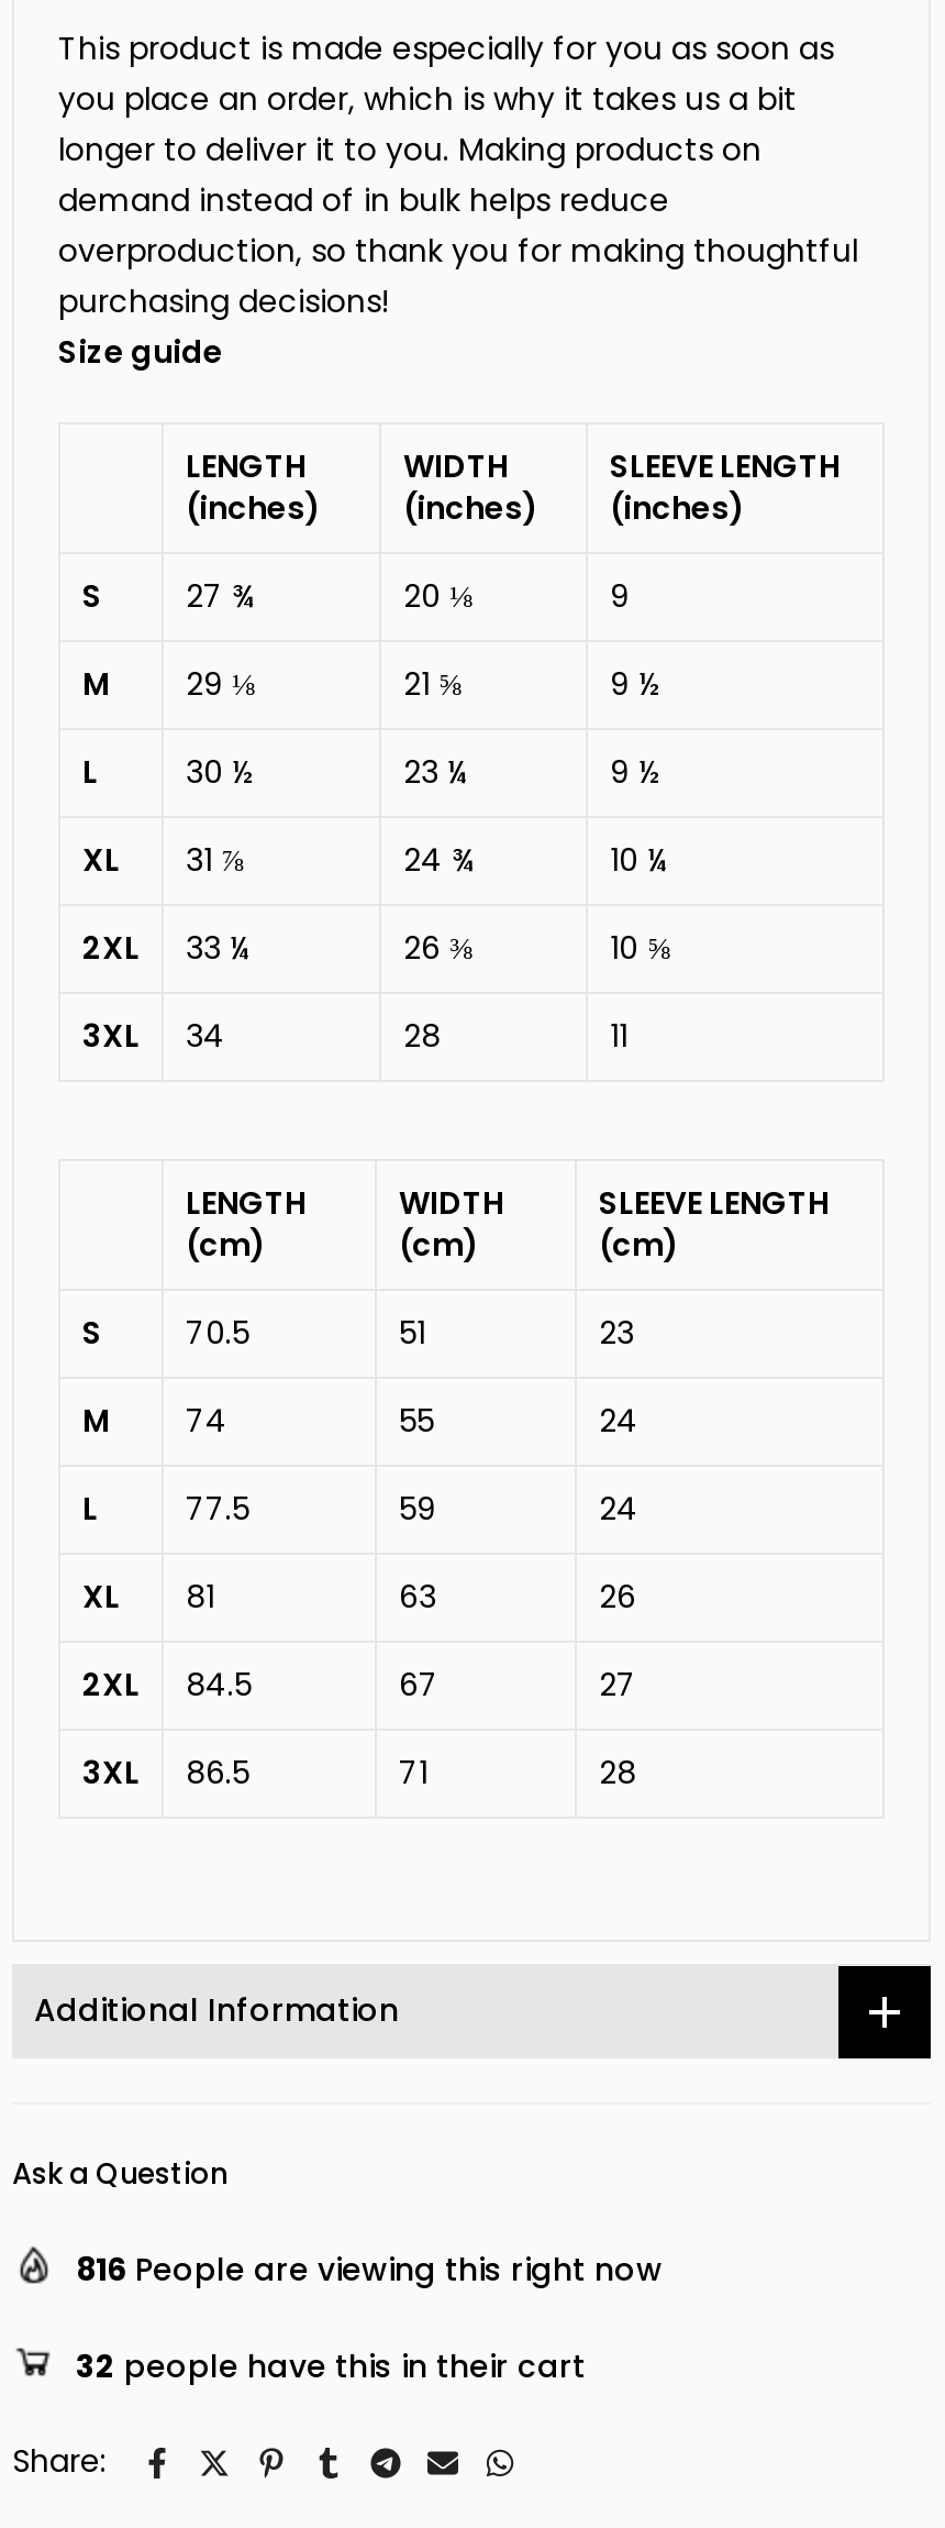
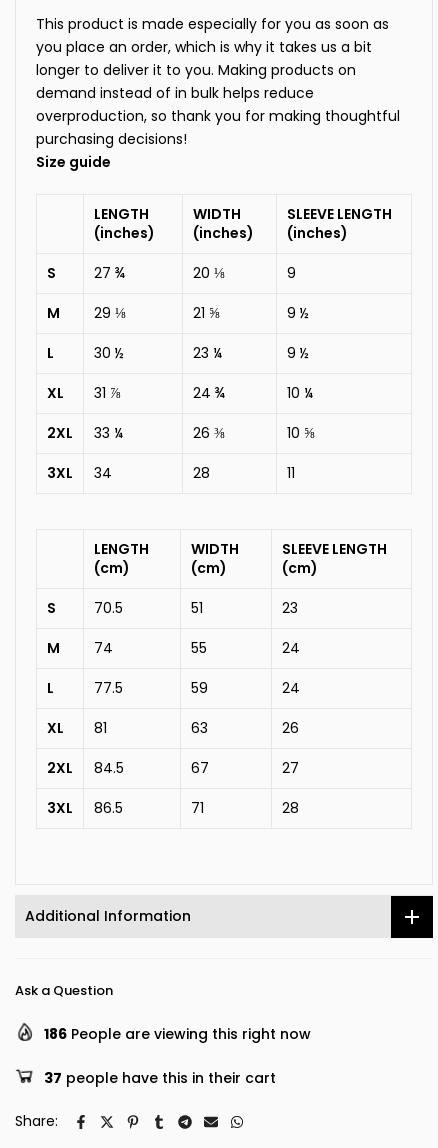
- 816 People are viewing this right now
+ 186 People are viewing this right now

- 32 people have this in their cart
+ 37 people have this in their cart
